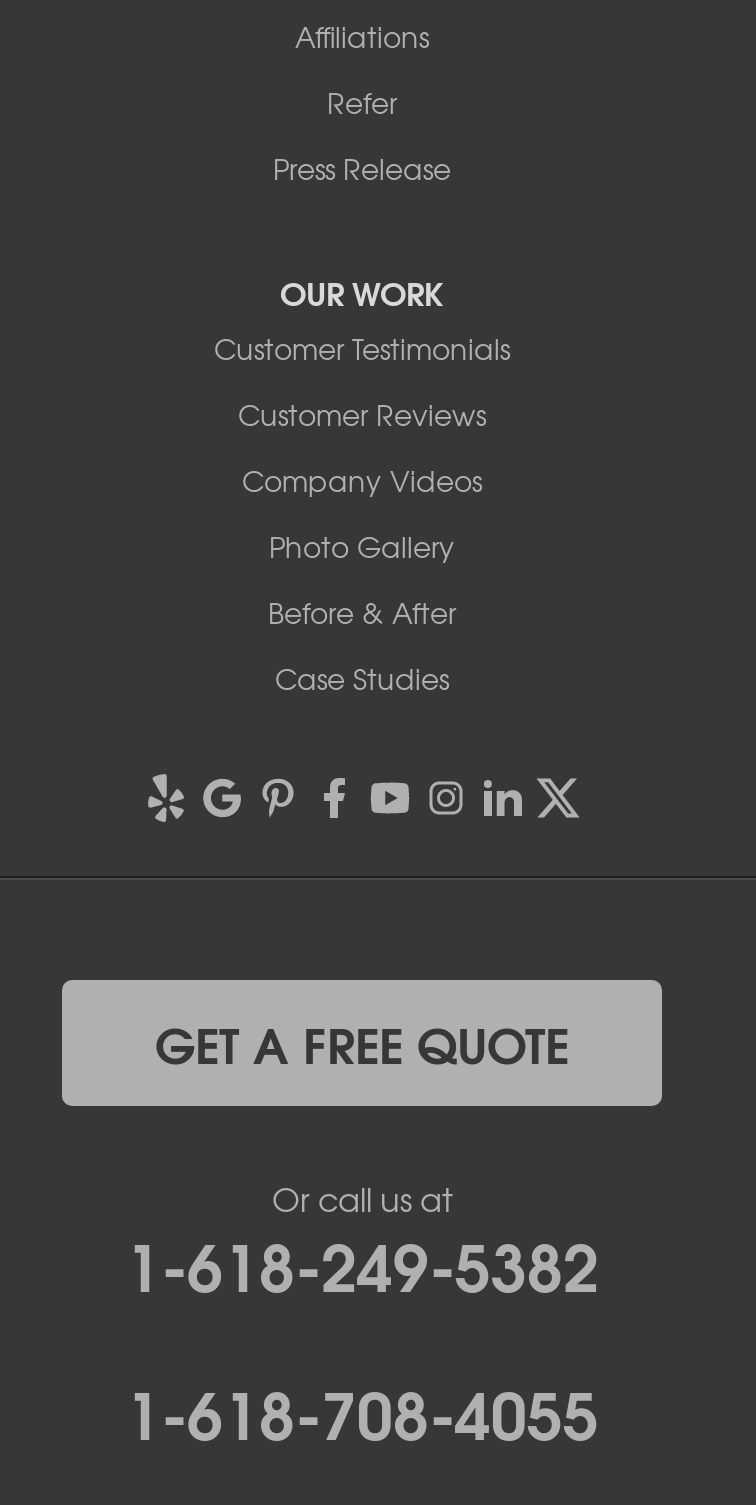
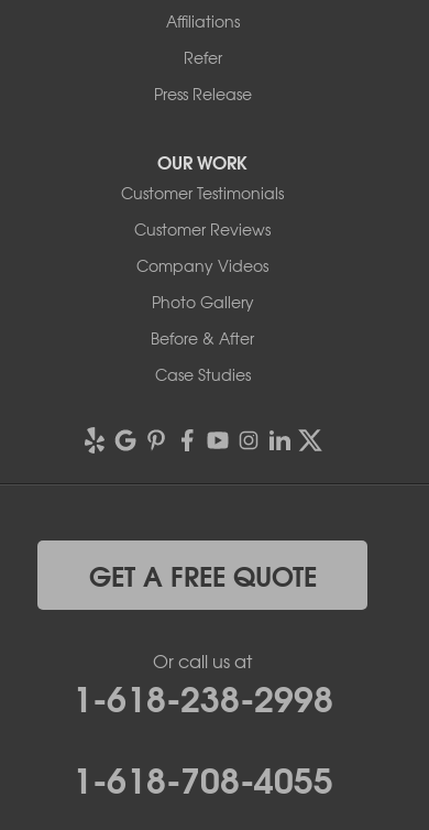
- 1-618-249-5382
+ 1-618-238-2998
